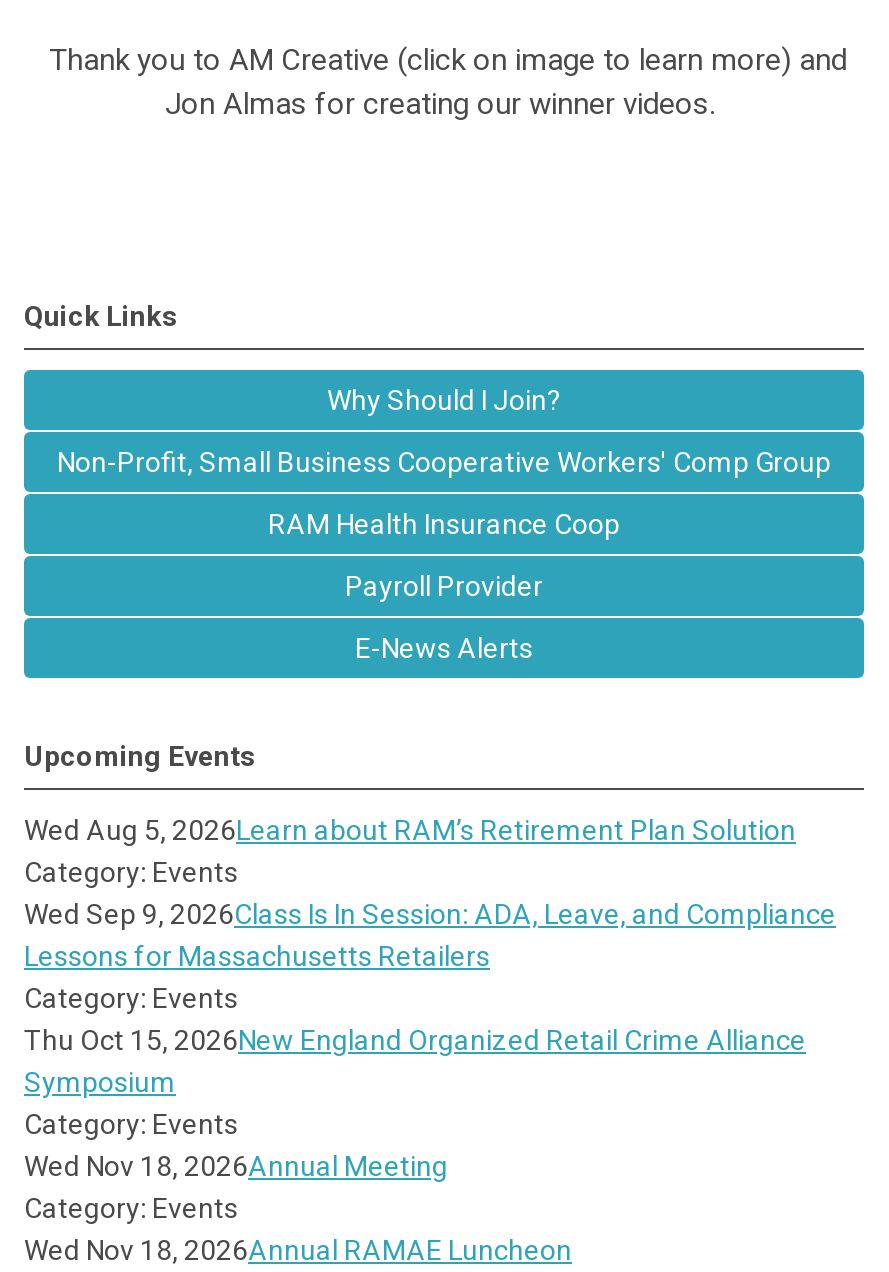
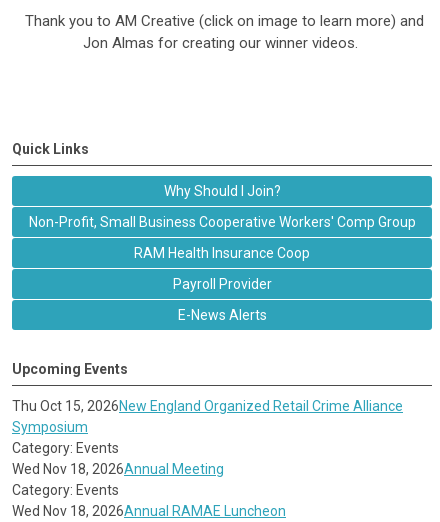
- Wed Aug 5, 2026Learn about RAM’s Retirement Plan Solution
- Category: Events
- Wed Sep 9, 2026Class Is In Session: ADA, Leave, and Compliance
- Lessons for Massachusetts Retailers
- Category: Events
